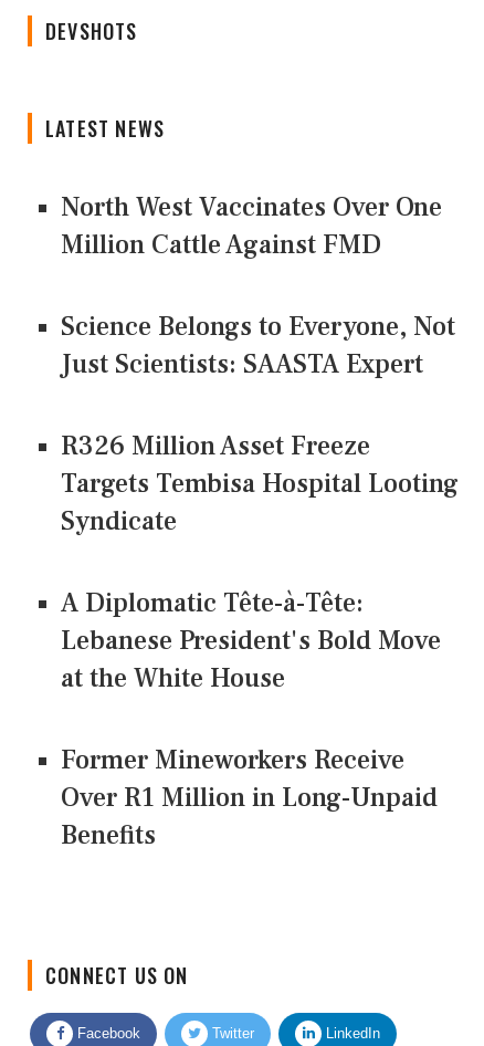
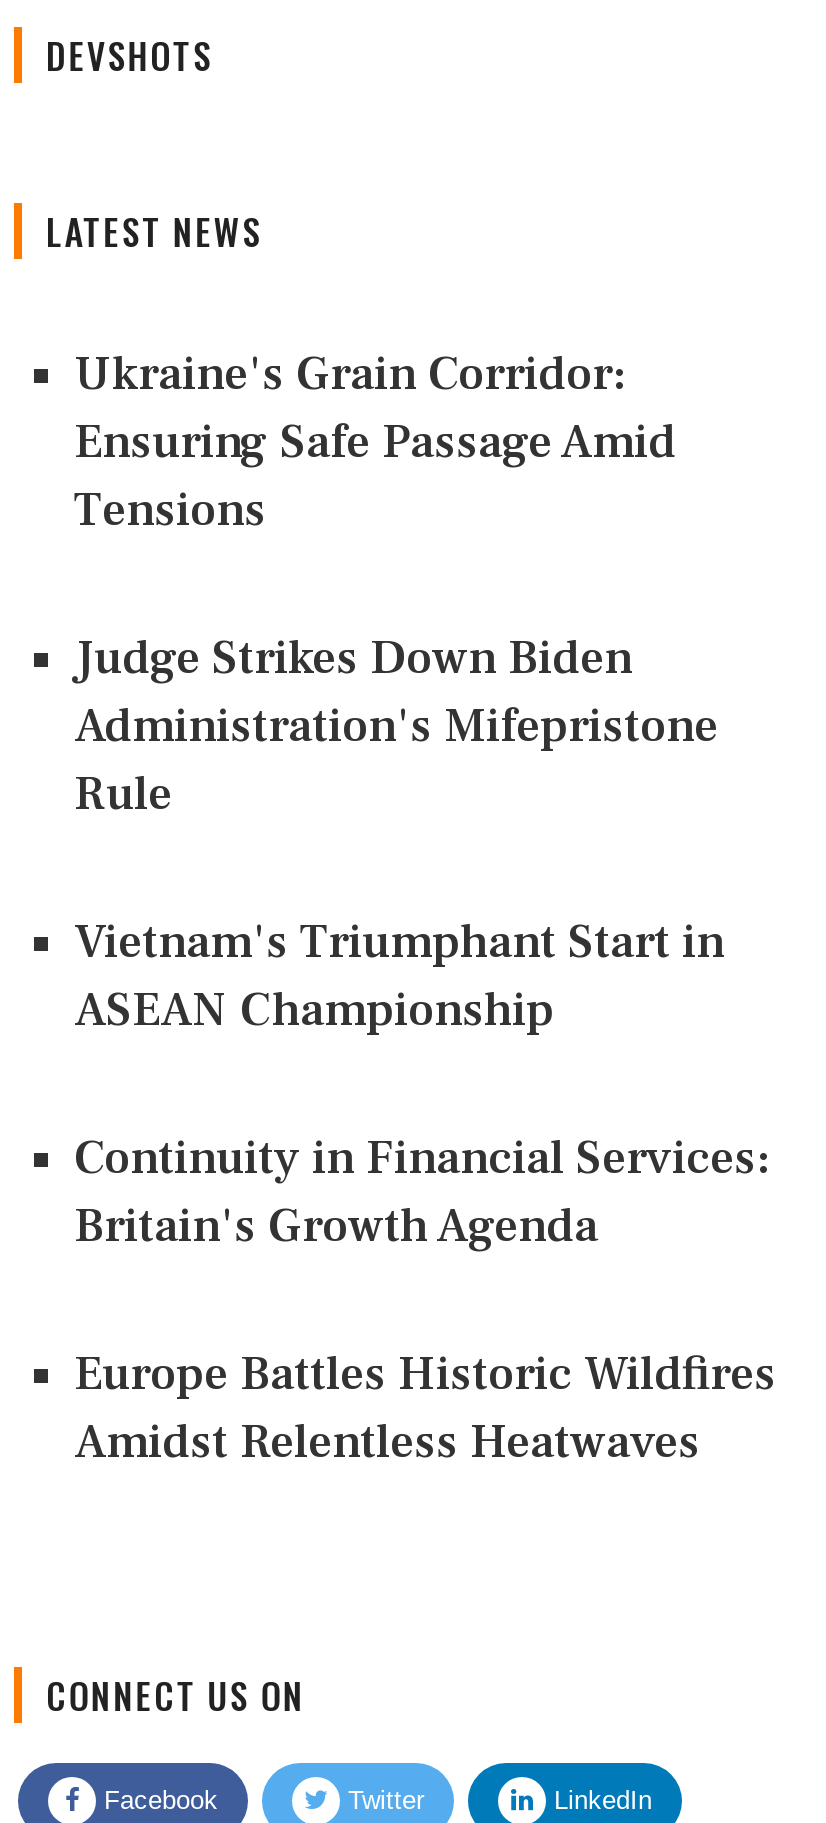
- North West Vaccinates Over One
- Million Cattle Against FMD
+ Ukraine's Grain Corridor:
+ Ensuring Safe Passage Amid
+ Tensions

- Science Belongs to Everyone, Not
- Just Scientists: SAASTA Expert
+ Judge Strikes Down Biden
+ Administration's Mifepristone
+ Rule

- R326 Million Asset Freeze
- Targets Tembisa Hospital Looting
- Syndicate
+ Vietnam's Triumphant Start in
+ ASEAN Championship

- A Diplomatic Tête-à-Tête:
- Lebanese President's Bold Move
- at the White House
+ Continuity in Financial Services:
+ Britain's Growth Agenda

- Former Mineworkers Receive
- Over R1 Million in Long-Unpaid
- Benefits
+ Europe Battles Historic Wildfires
+ Amidst Relentless Heatwaves
